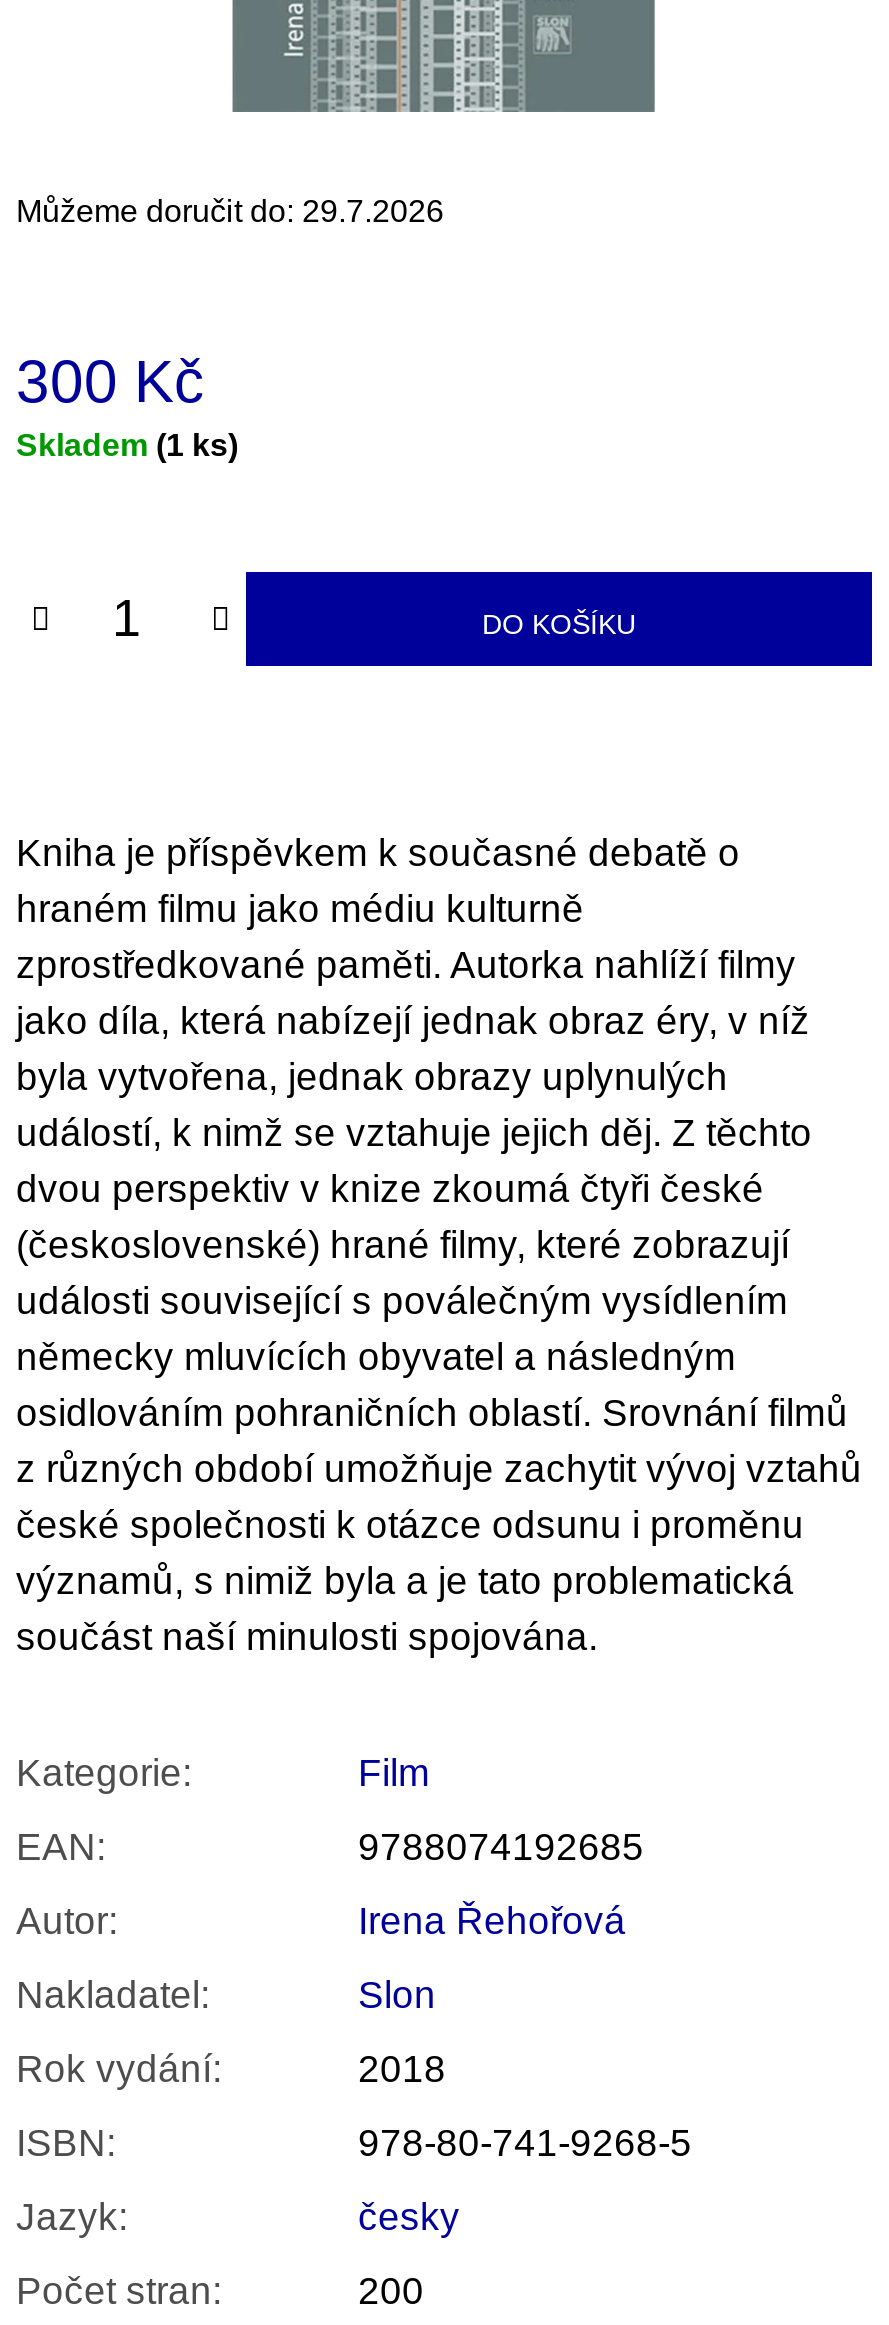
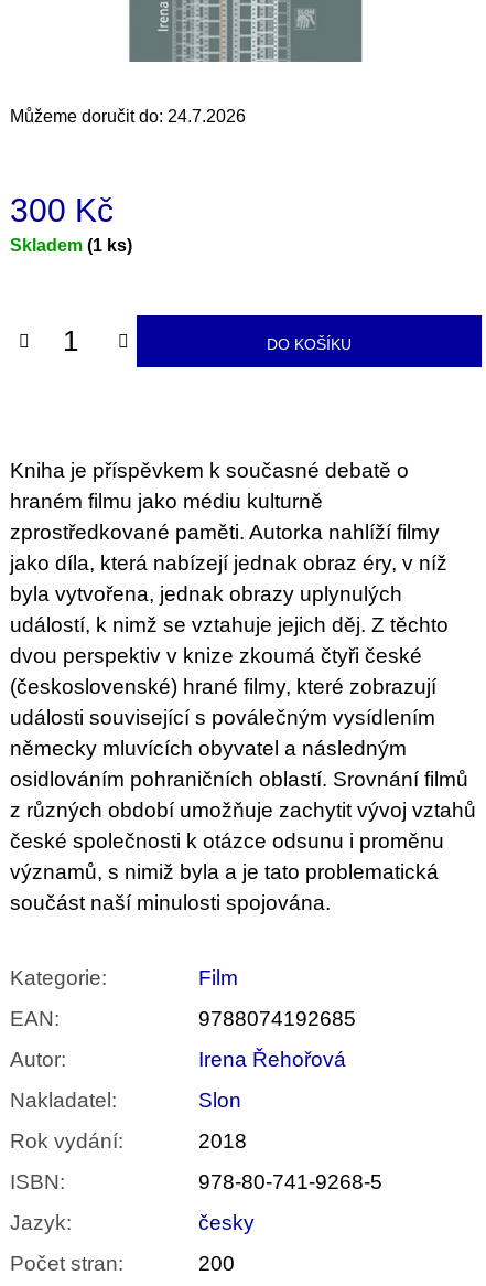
- Můžeme doručit do: 29.7.2026
+ Můžeme doručit do: 24.7.2026
